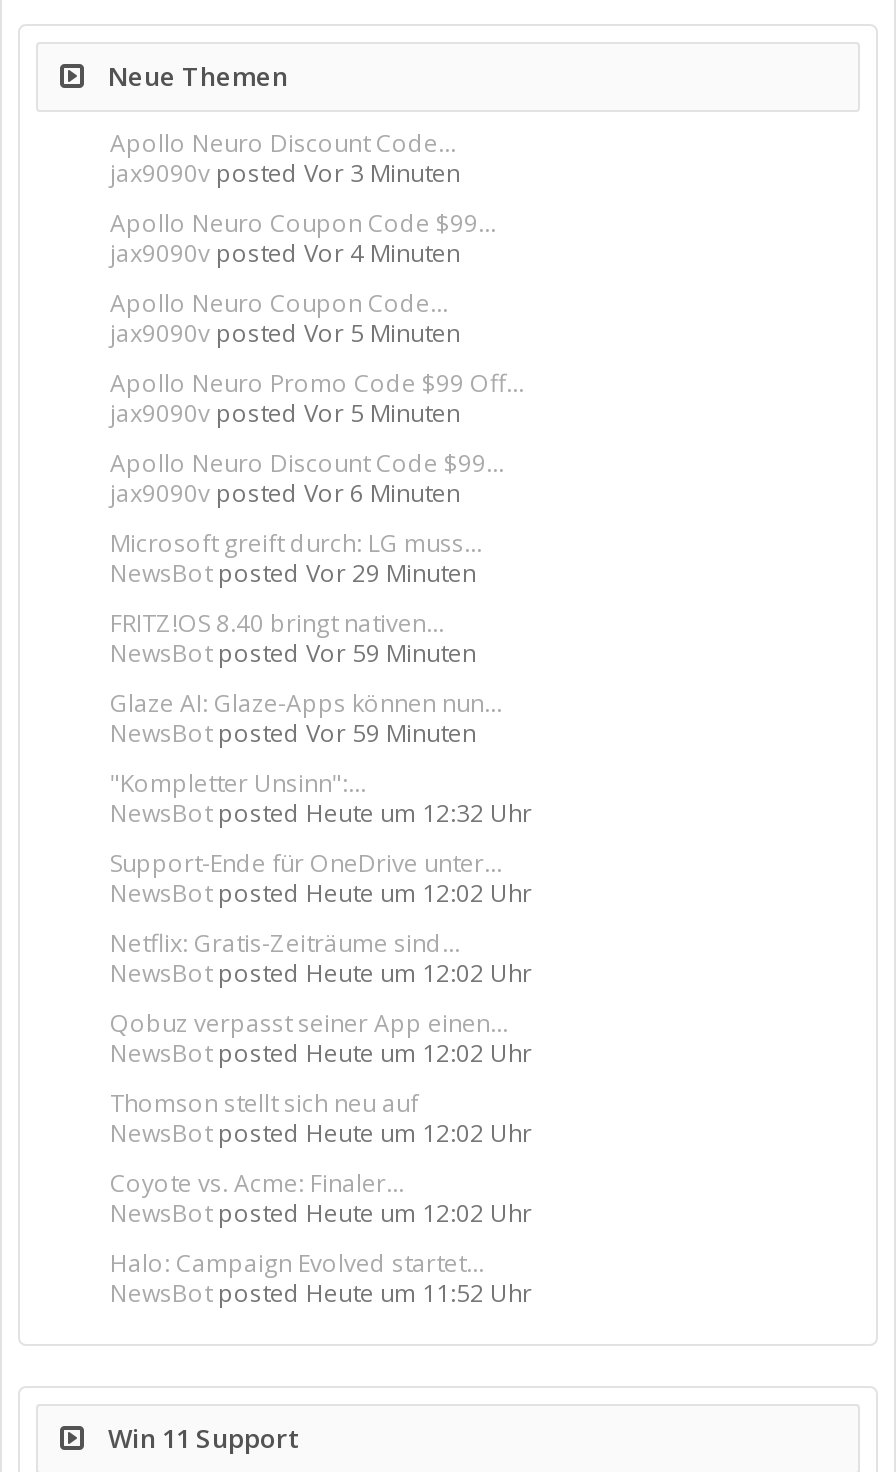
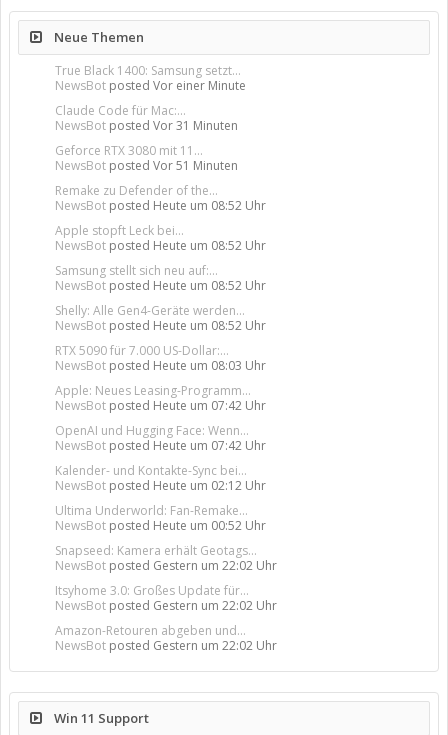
- Apollo Neuro Discount Code...
- jax9090v posted Vor 3 Minuten
+ True Black 1400: Samsung setzt...
+ NewsBot posted Vor einer Minute

- Apollo Neuro Coupon Code $99...
- jax9090v posted Vor 4 Minuten
+ Claude Code für Mac:...
+ NewsBot posted Vor 31 Minuten

- Apollo Neuro Coupon Code...
- jax9090v posted Vor 5 Minuten
+ Geforce RTX 3080 mit 11...
+ NewsBot posted Vor 51 Minuten

- Apollo Neuro Promo Code $99 Off...
- jax9090v posted Vor 5 Minuten
+ Remake zu Defender of the...
+ NewsBot posted Heute um 08:52 Uhr

- Apollo Neuro Discount Code $99...
- jax9090v posted Vor 6 Minuten
+ Apple stopft Leck bei...
+ NewsBot posted Heute um 08:52 Uhr

- Microsoft greift durch: LG muss...
- NewsBot posted Vor 29 Minuten
+ Samsung stellt sich neu auf:...
+ NewsBot posted Heute um 08:52 Uhr

- FRITZ!OS 8.40 bringt nativen...
- NewsBot posted Vor 59 Minuten
+ Shelly: Alle Gen4-Geräte werden...
+ NewsBot posted Heute um 08:52 Uhr

- Glaze AI: Glaze-Apps können nun...
- NewsBot posted Vor 59 Minuten
+ RTX 5090 für 7.000 US-Dollar:...
+ NewsBot posted Heute um 08:03 Uhr

- "Kompletter Unsinn":...
- NewsBot posted Heute um 12:32 Uhr
+ Apple: Neues Leasing-Programm...
+ NewsBot posted Heute um 07:42 Uhr

- Support-Ende für OneDrive unter...
- NewsBot posted Heute um 12:02 Uhr
+ OpenAI und Hugging Face: Wenn...
+ NewsBot posted Heute um 07:42 Uhr

- Netflix: Gratis-Zeiträume sind...
- NewsBot posted Heute um 12:02 Uhr
+ Kalender- und Kontakte-Sync bei...
+ NewsBot posted Heute um 02:12 Uhr

- Qobuz verpasst seiner App einen...
- NewsBot posted Heute um 12:02 Uhr
+ Ultima Underworld: Fan-Remake...
+ NewsBot posted Heute um 00:52 Uhr

- Thomson stellt sich neu auf
- NewsBot posted Heute um 12:02 Uhr
+ Snapseed: Kamera erhält Geotags...
+ NewsBot posted Gestern um 22:02 Uhr

- Coyote vs. Acme: Finaler...
- NewsBot posted Heute um 12:02 Uhr
+ Itsyhome 3.0: Großes Update für...
+ NewsBot posted Gestern um 22:02 Uhr

- Halo: Campaign Evolved startet...
- NewsBot posted Heute um 11:52 Uhr
+ Amazon-Retouren abgeben und...
+ NewsBot posted Gestern um 22:02 Uhr
